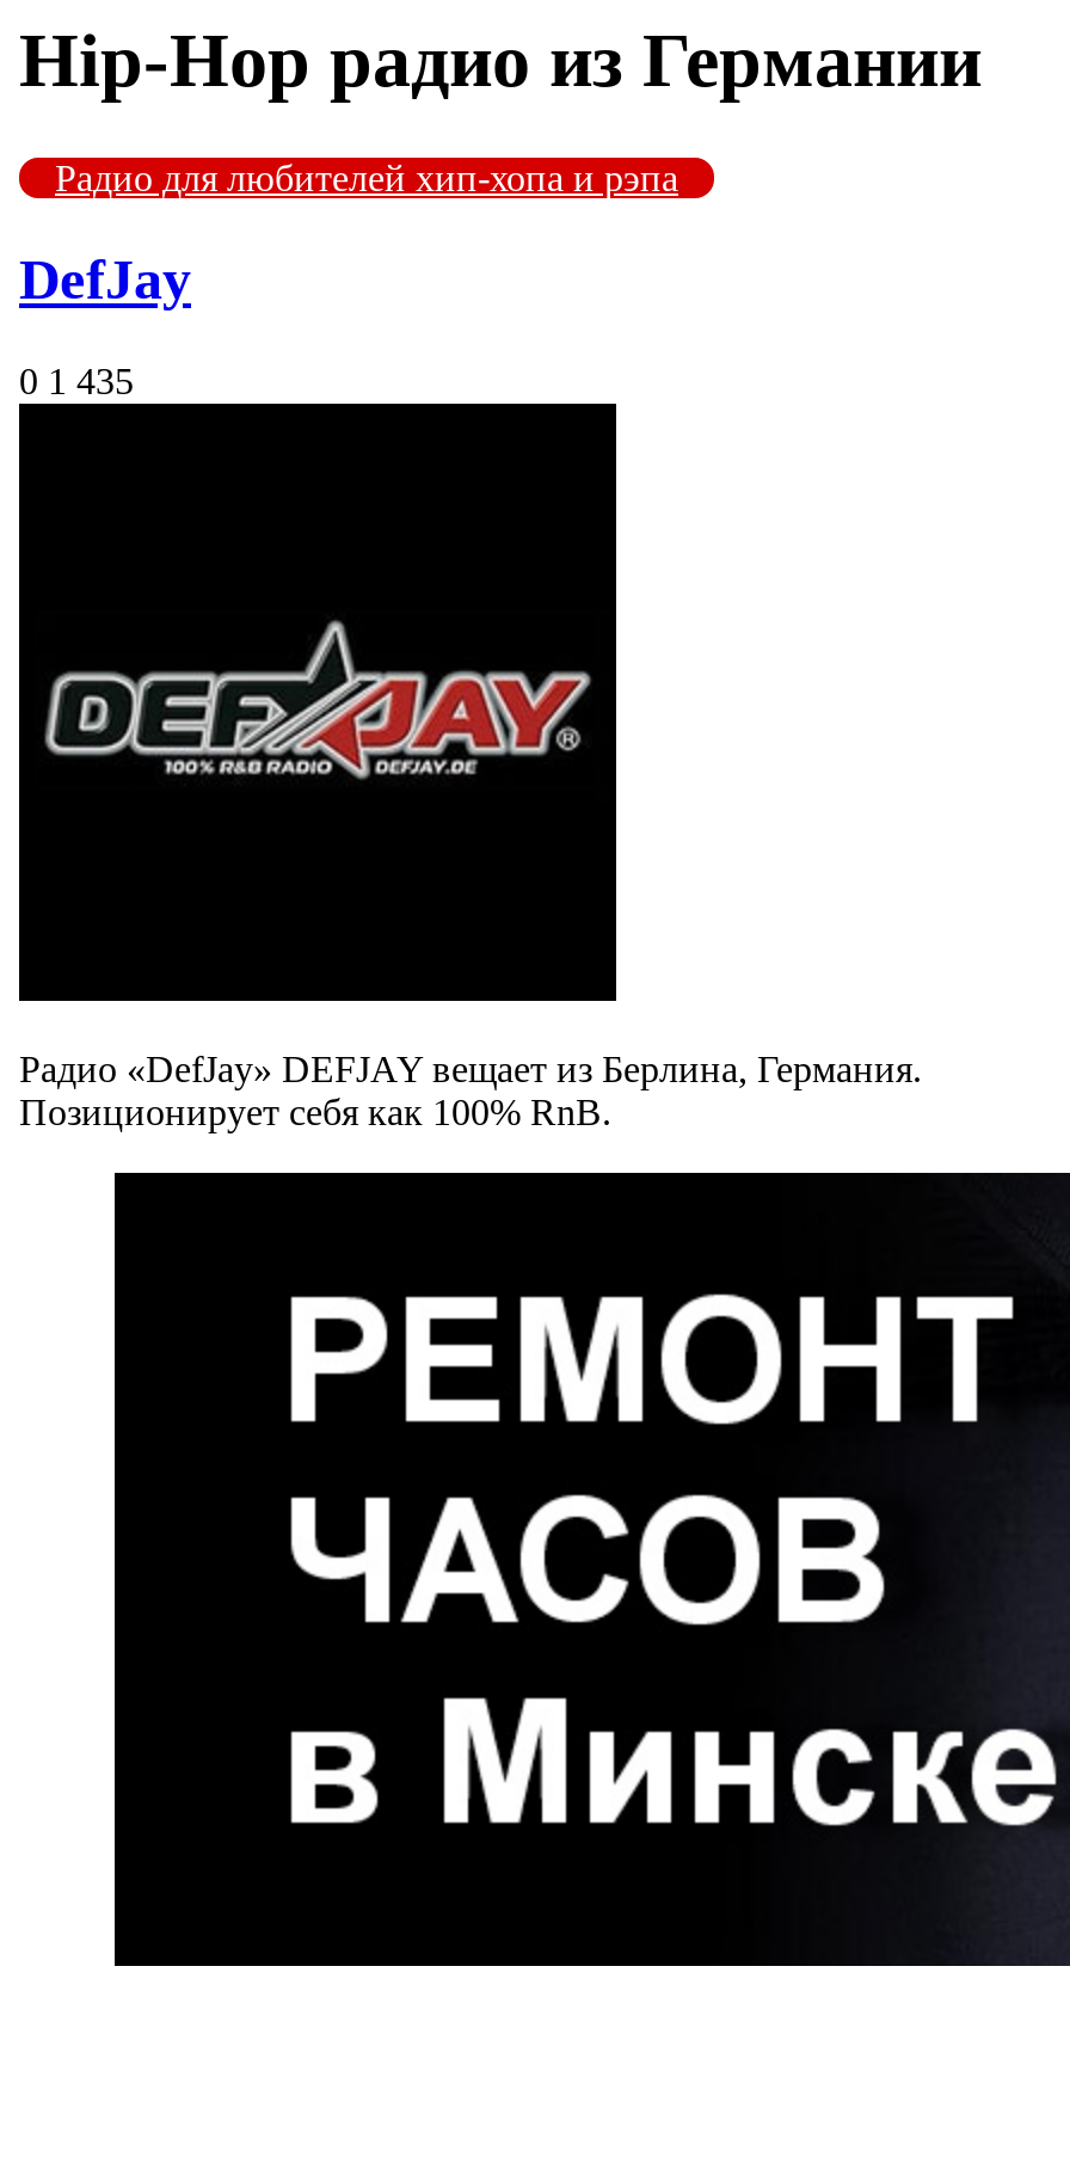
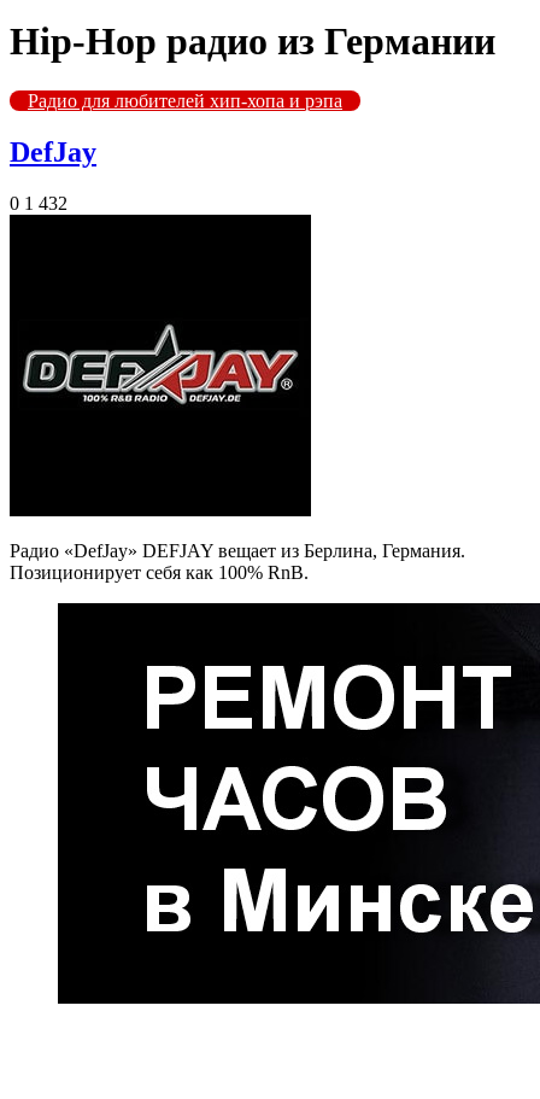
- 0 1 435
+ 0 1 432
